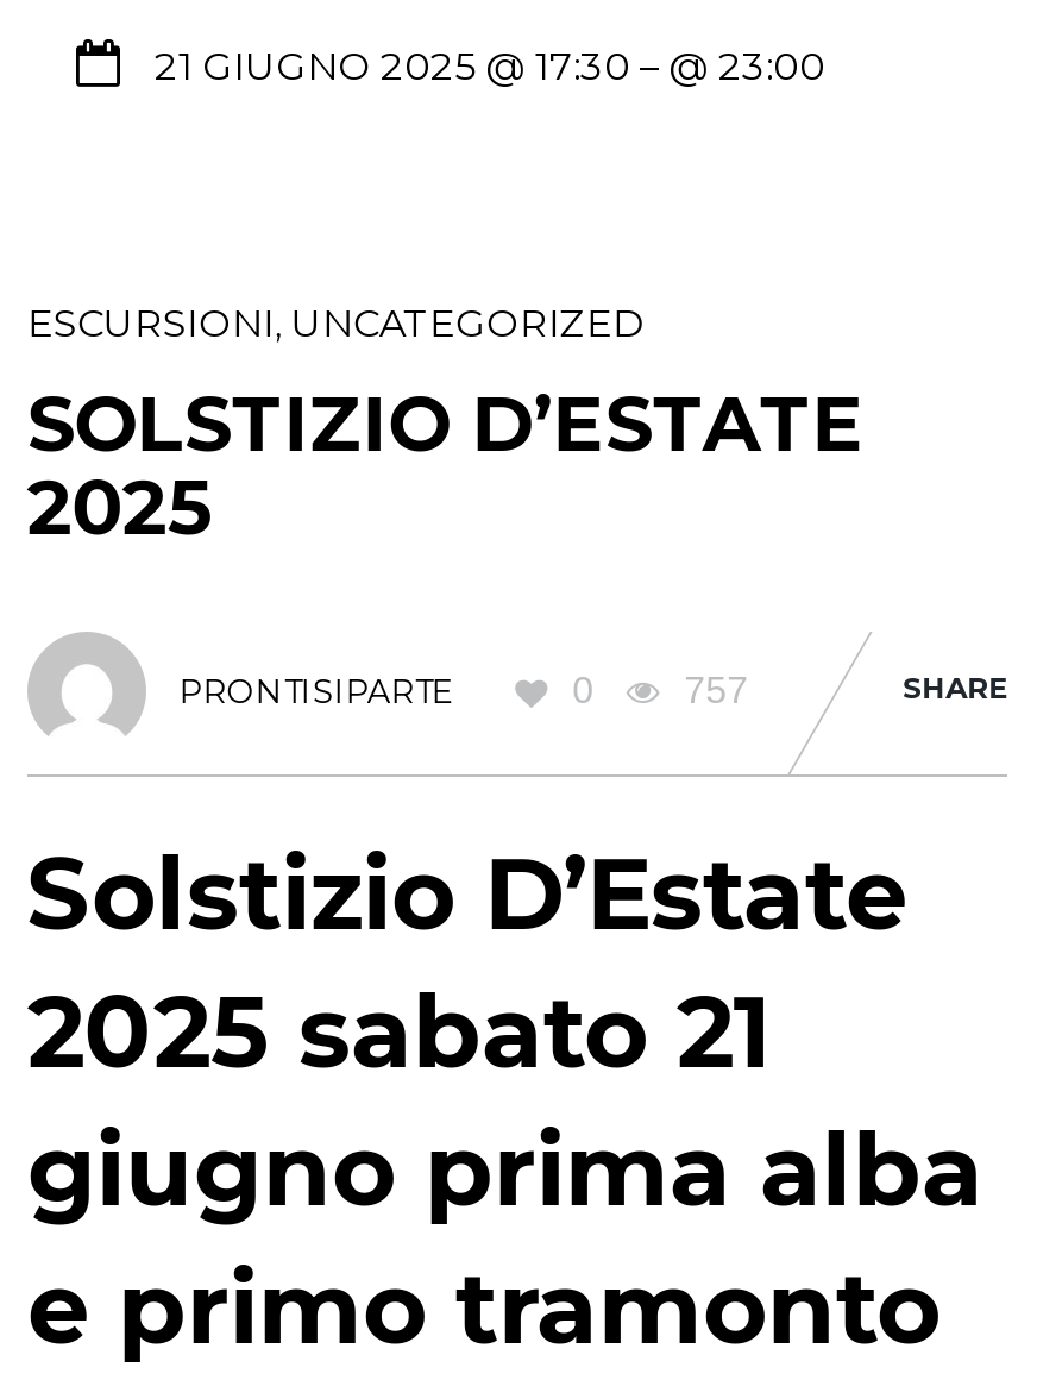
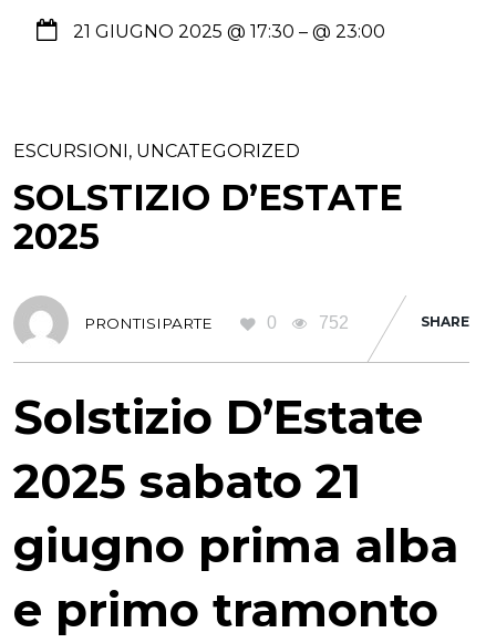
- 757
+ 752
